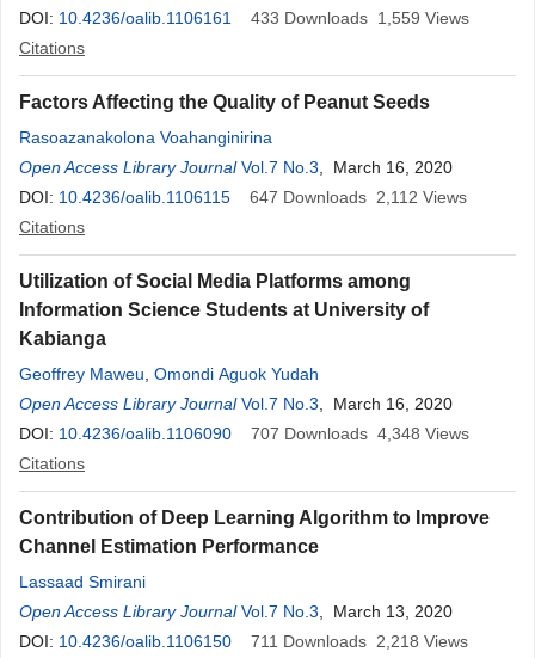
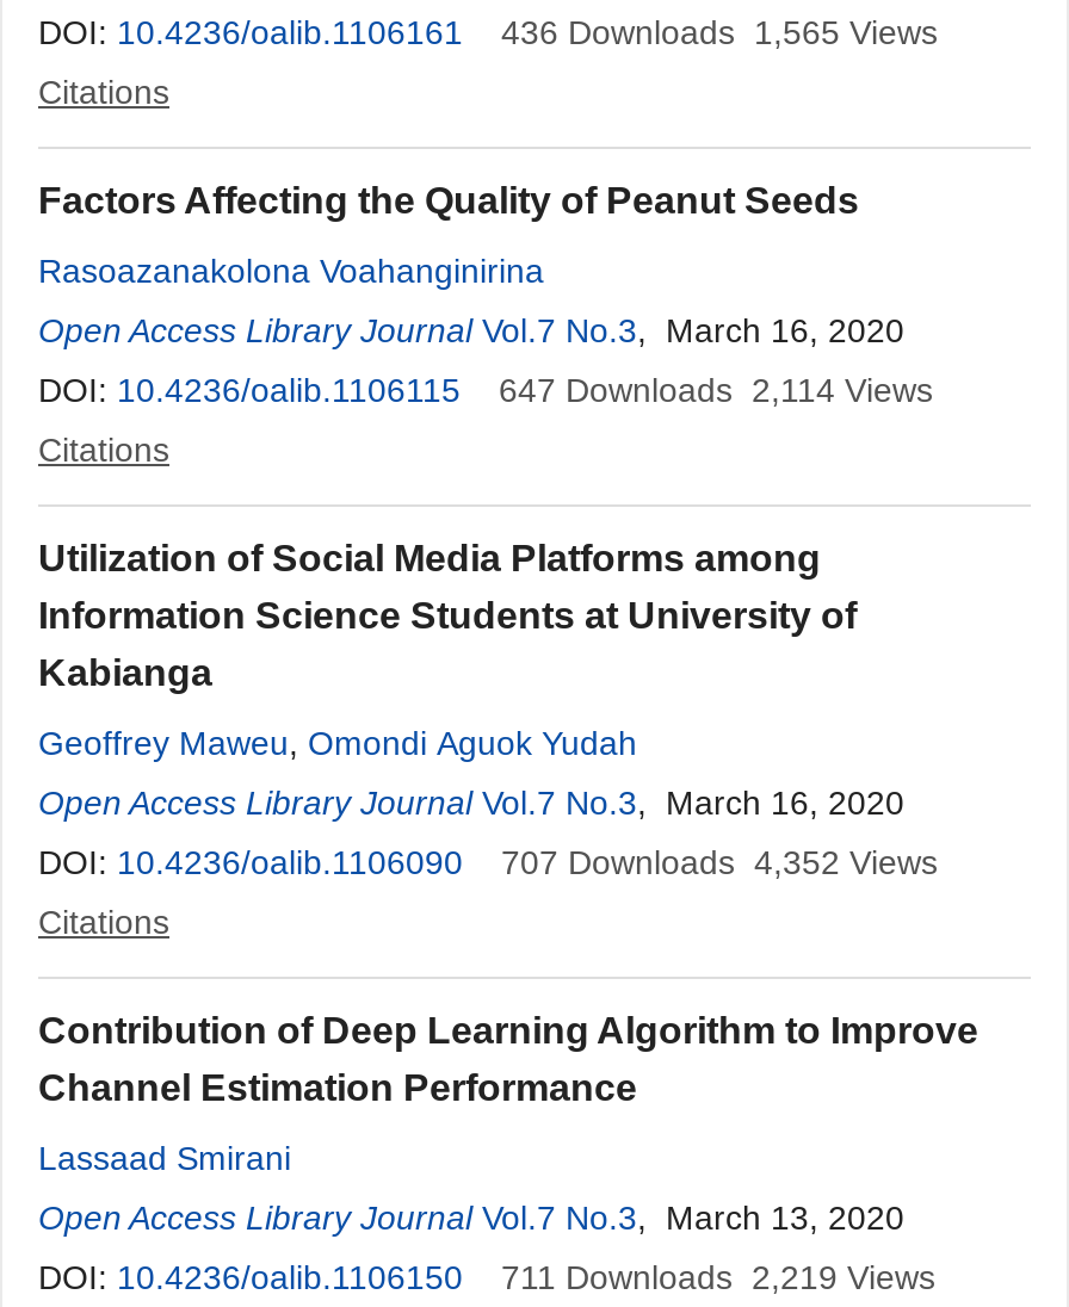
- 433 Downloads 1,559 Views
+ 436 Downloads 1,565 Views

- 647 Downloads 2,112 Views
+ 647 Downloads 2,114 Views

- 707 Downloads 4,348 Views
+ 707 Downloads 4,352 Views

- 711 Downloads 2,218 Views
+ 711 Downloads 2,219 Views
